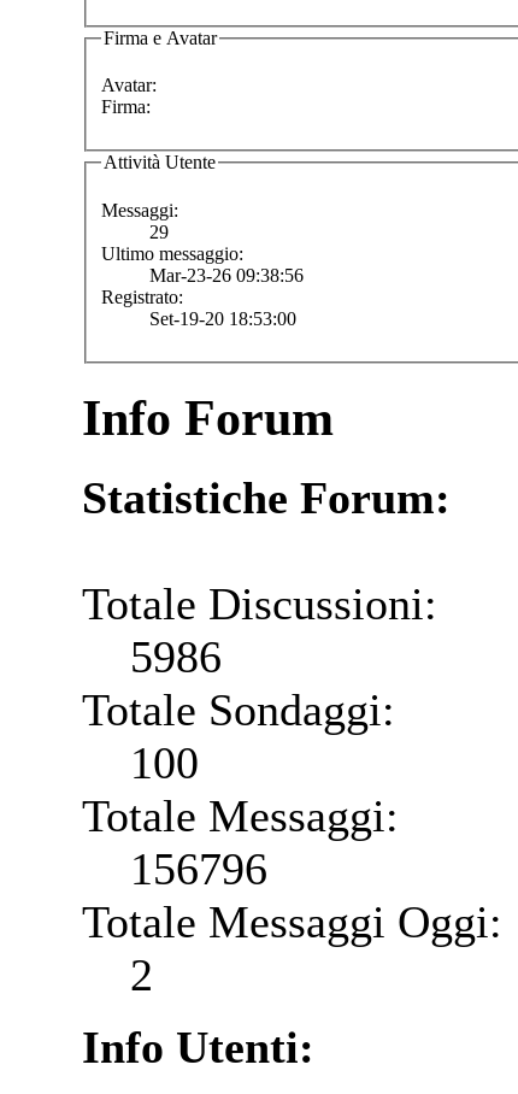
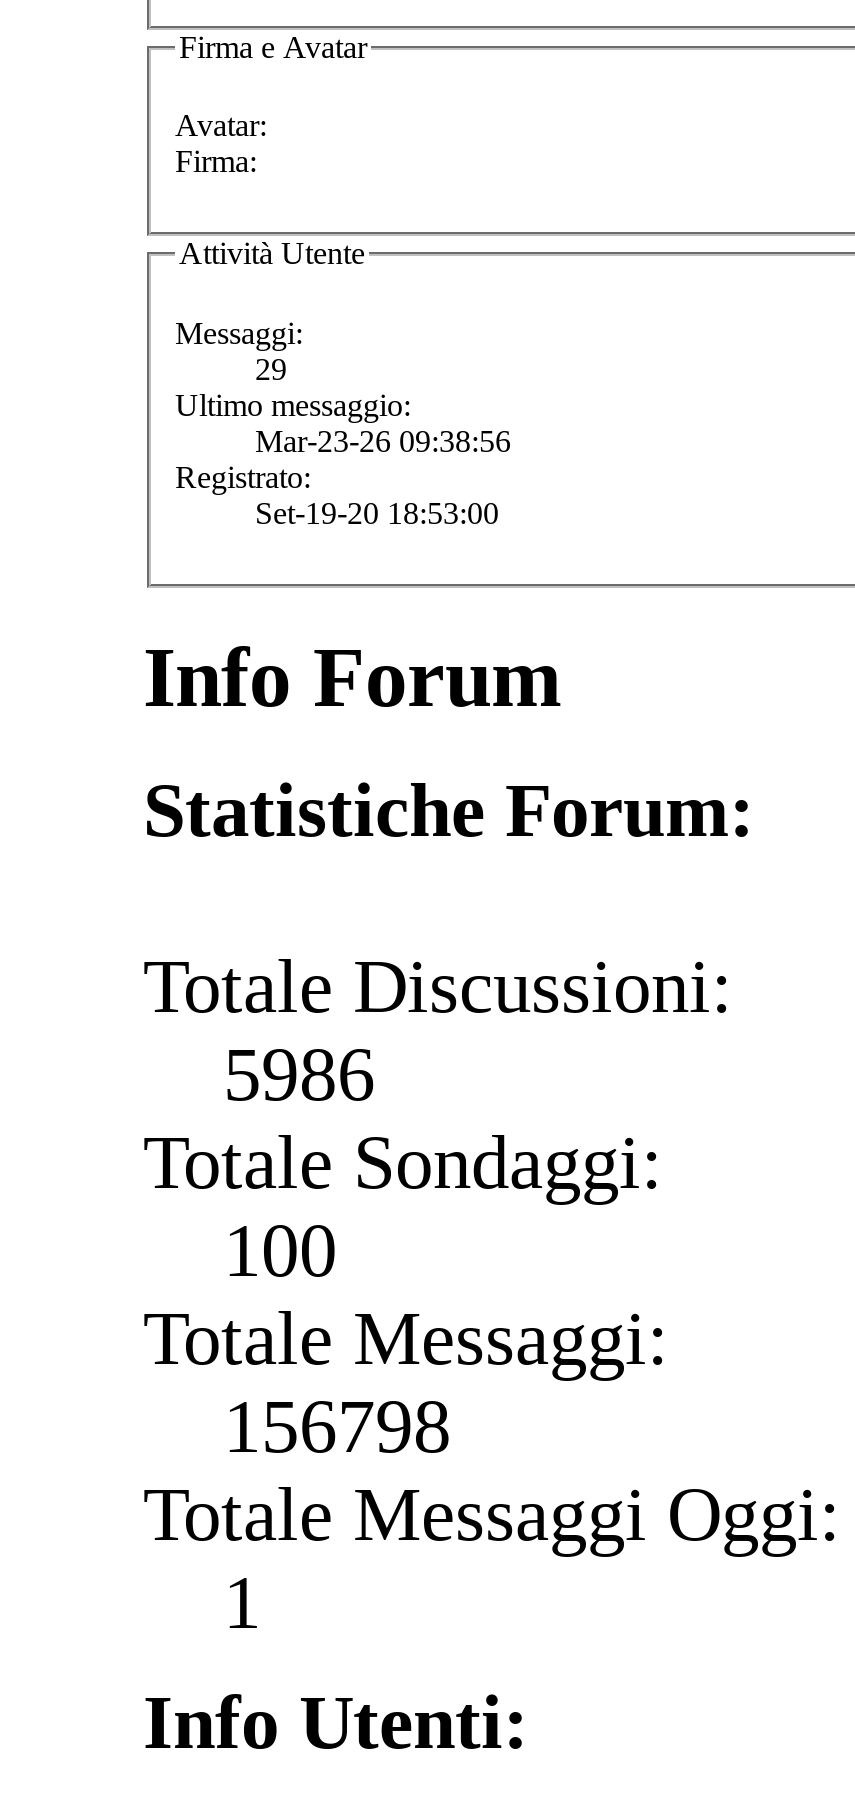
- 156796
+ 156798

- 2
+ 1
